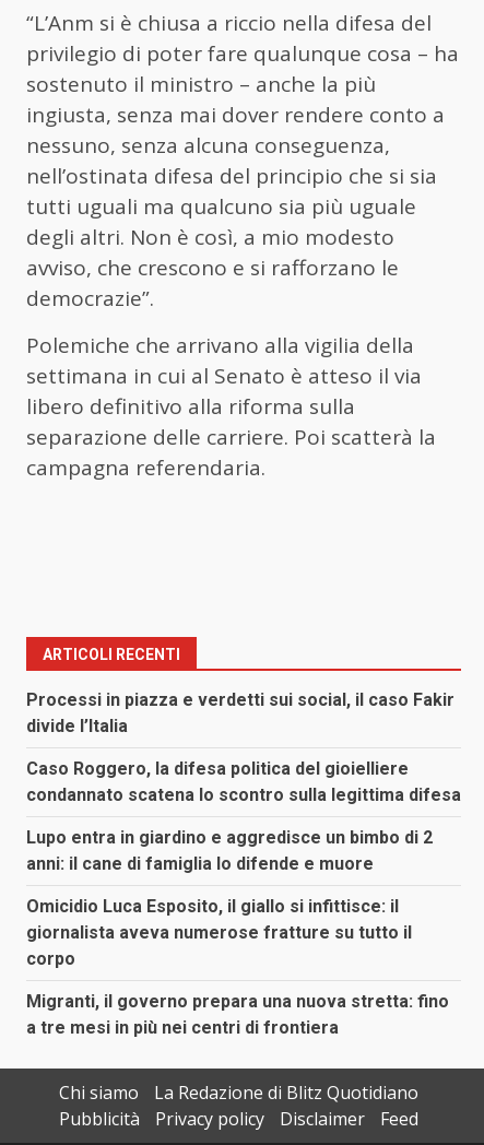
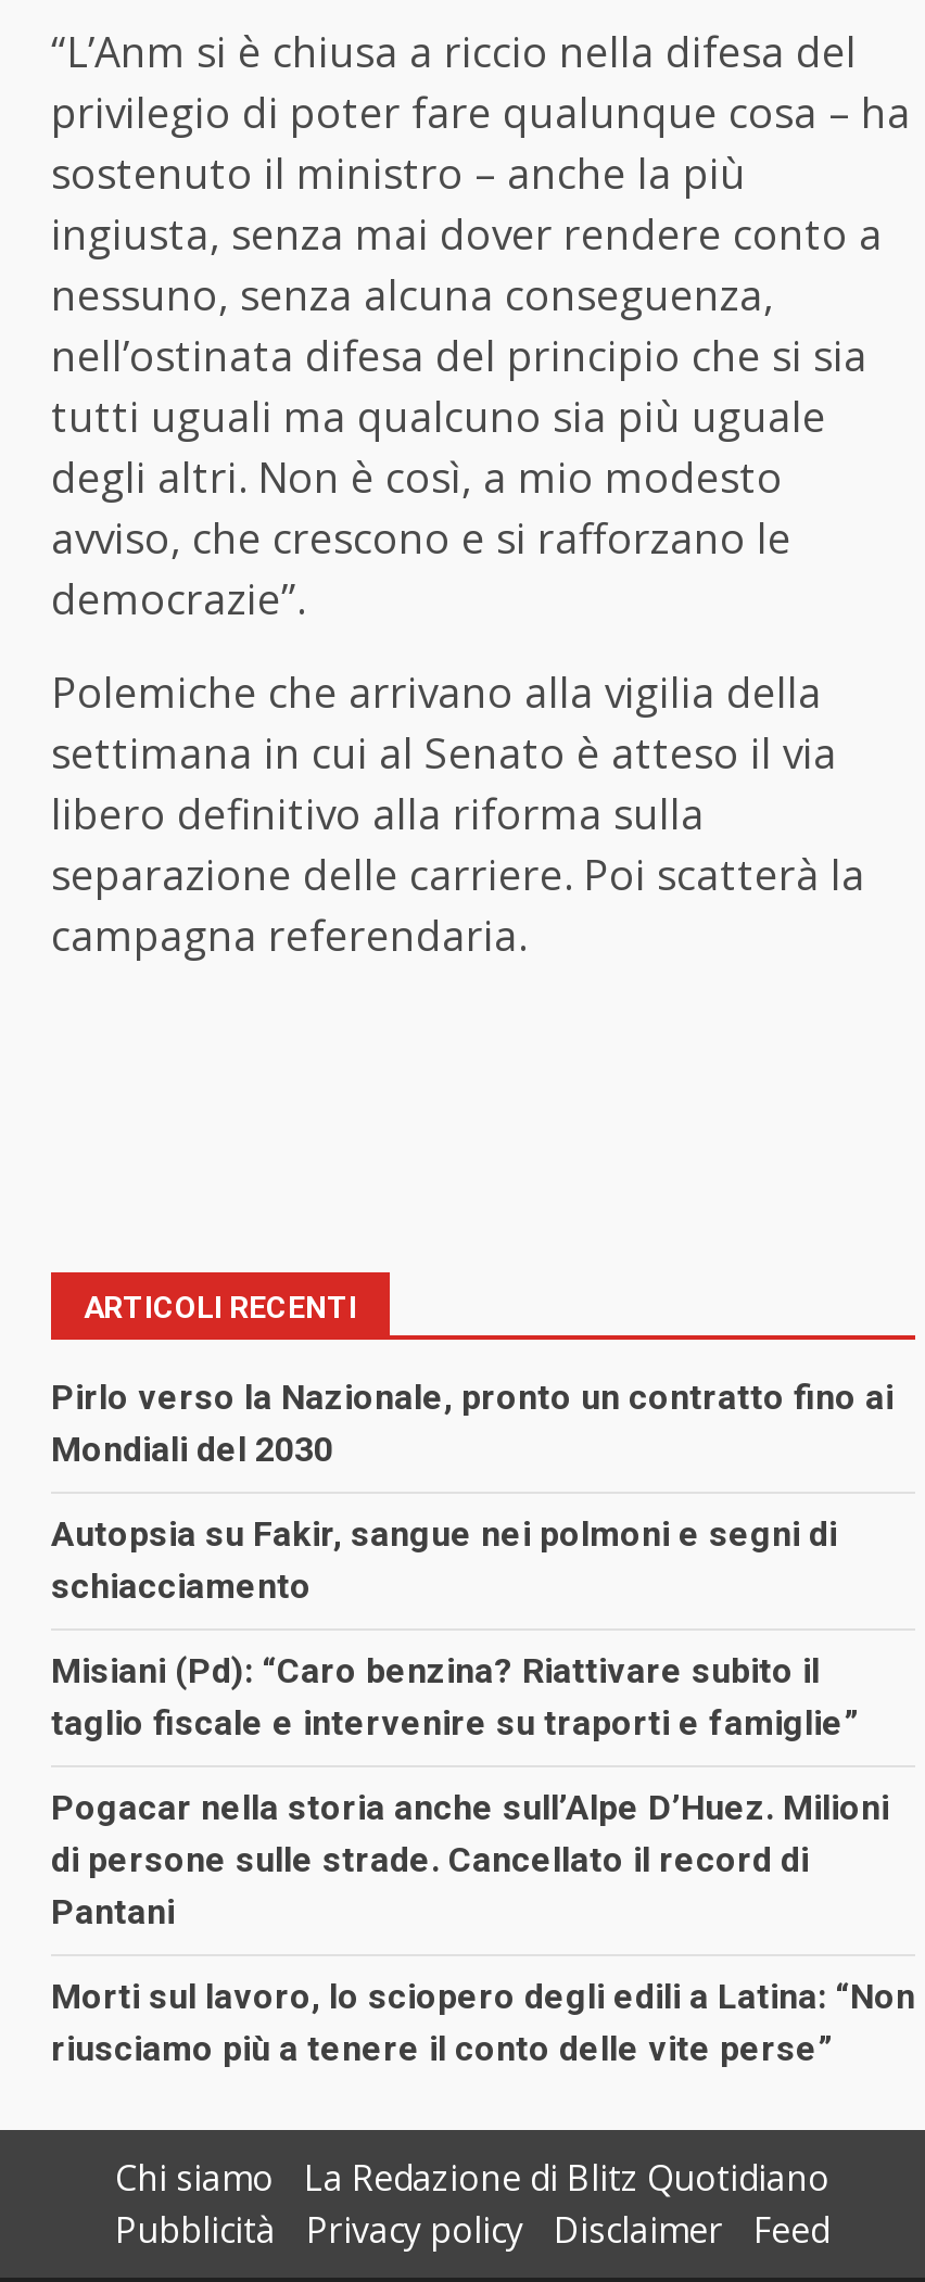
- Processi in piazza e verdetti sui social, il caso Fakir
- divide l’Italia
+ Pirlo verso la Nazionale, pronto un contratto fino ai
+ Mondiali del 2030

- Caso Roggero, la difesa politica del gioielliere
- condannato scatena lo scontro sulla legittima difesa
+ Autopsia su Fakir, sangue nei polmoni e segni di
+ schiacciamento

- Lupo entra in giardino e aggredisce un bimbo di 2
- anni: il cane di famiglia lo difende e muore
+ Misiani (Pd): “Caro benzina? Riattivare subito il
+ taglio fiscale e intervenire su traporti e famiglie”

- Omicidio Luca Esposito, il giallo si infittisce: il
- giornalista aveva numerose fratture su tutto il
- corpo
+ Pogacar nella storia anche sull’Alpe D’Huez. Milioni
+ di persone sulle strade. Cancellato il record di
+ Pantani

- Migranti, il governo prepara una nuova stretta: fino
- a tre mesi in più nei centri di frontiera
+ Morti sul lavoro, lo sciopero degli edili a Latina: “Non
+ riusciamo più a tenere il conto delle vite perse”
